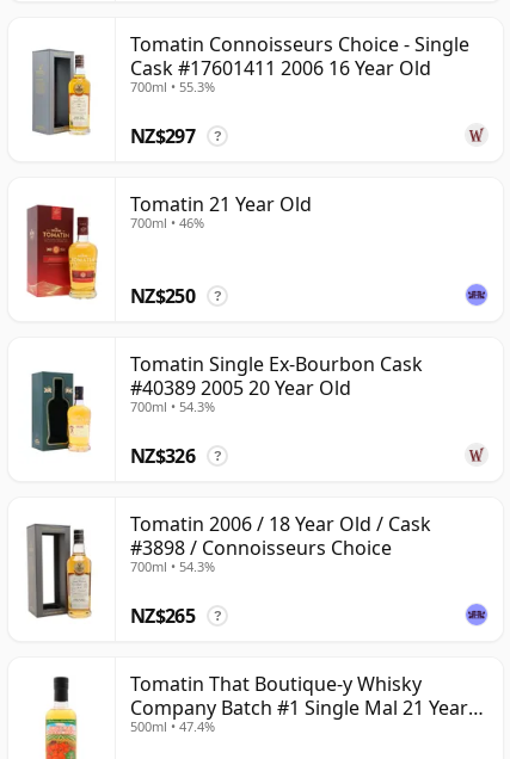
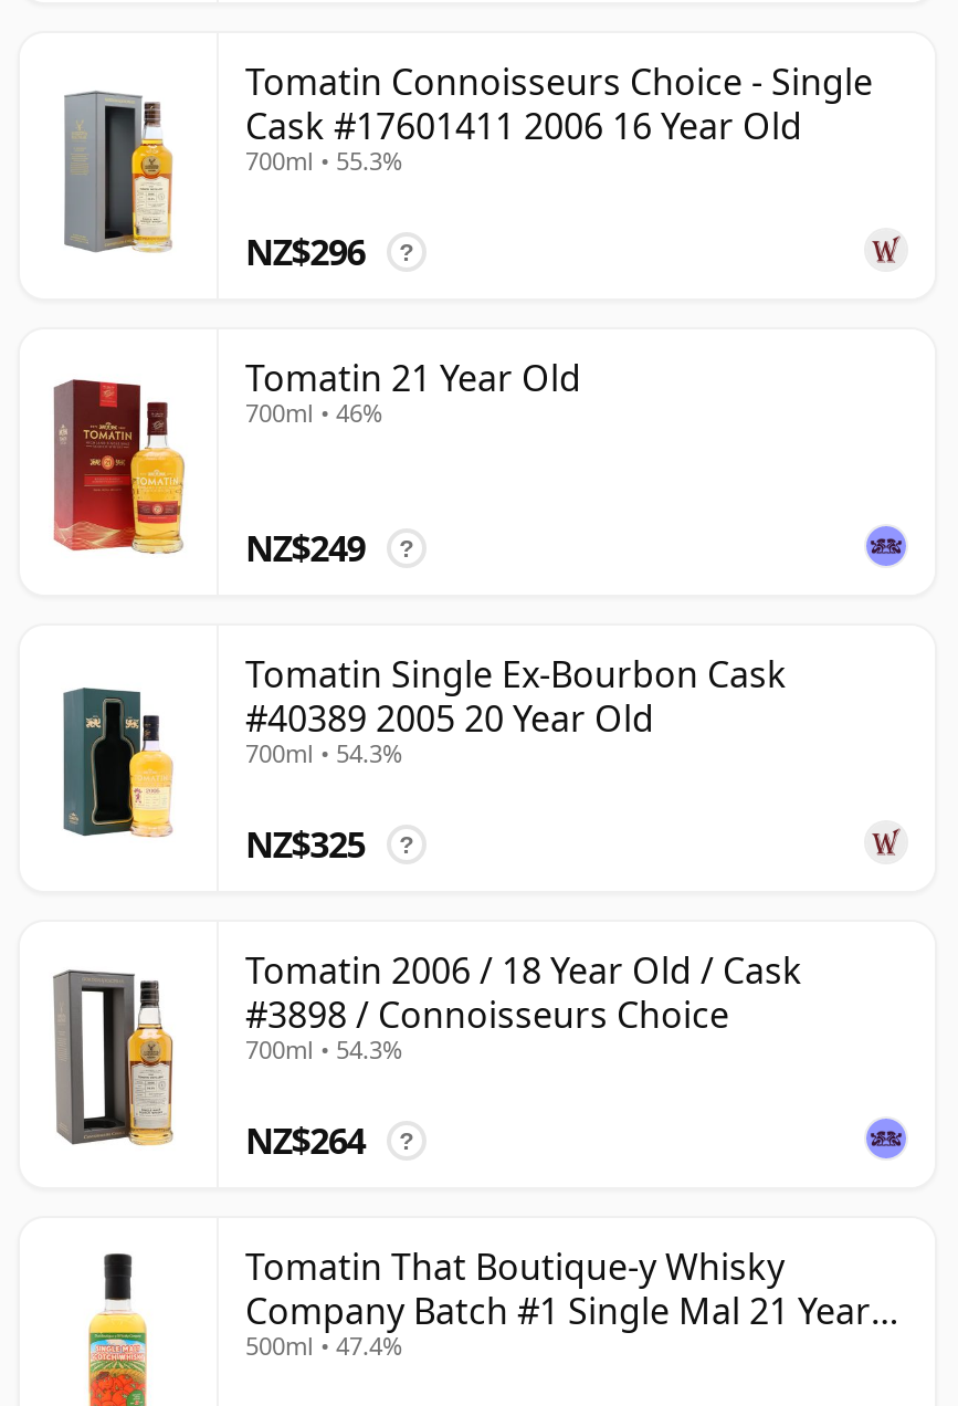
- NZ$297
+ NZ$296

- NZ$250
+ NZ$249

- NZ$326
+ NZ$325

- NZ$265
+ NZ$264
